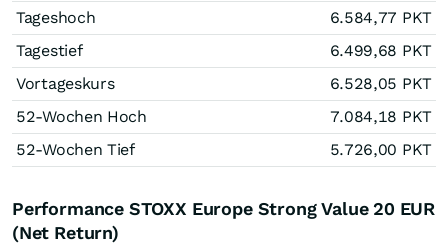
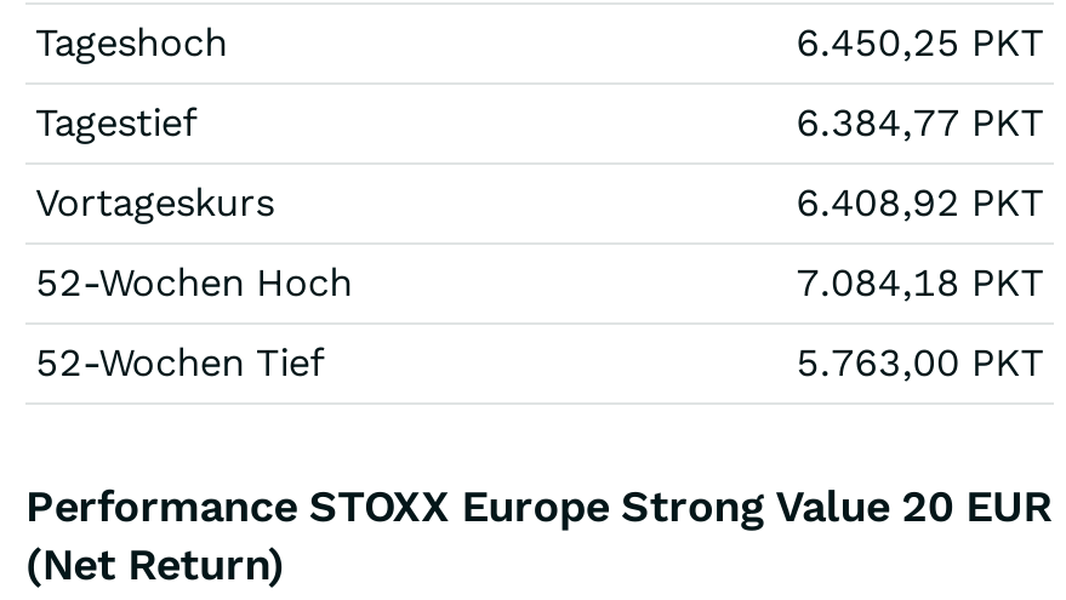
- 6.584,77 PKT
+ 6.450,25 PKT

- 6.499,68 PKT
+ 6.384,77 PKT

- 6.528,05 PKT
+ 6.408,92 PKT

- 5.726,00 PKT
+ 5.763,00 PKT
